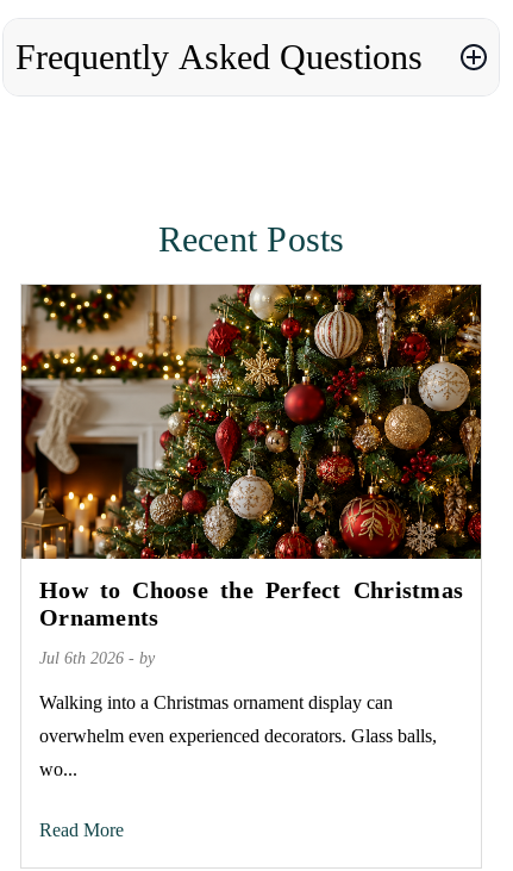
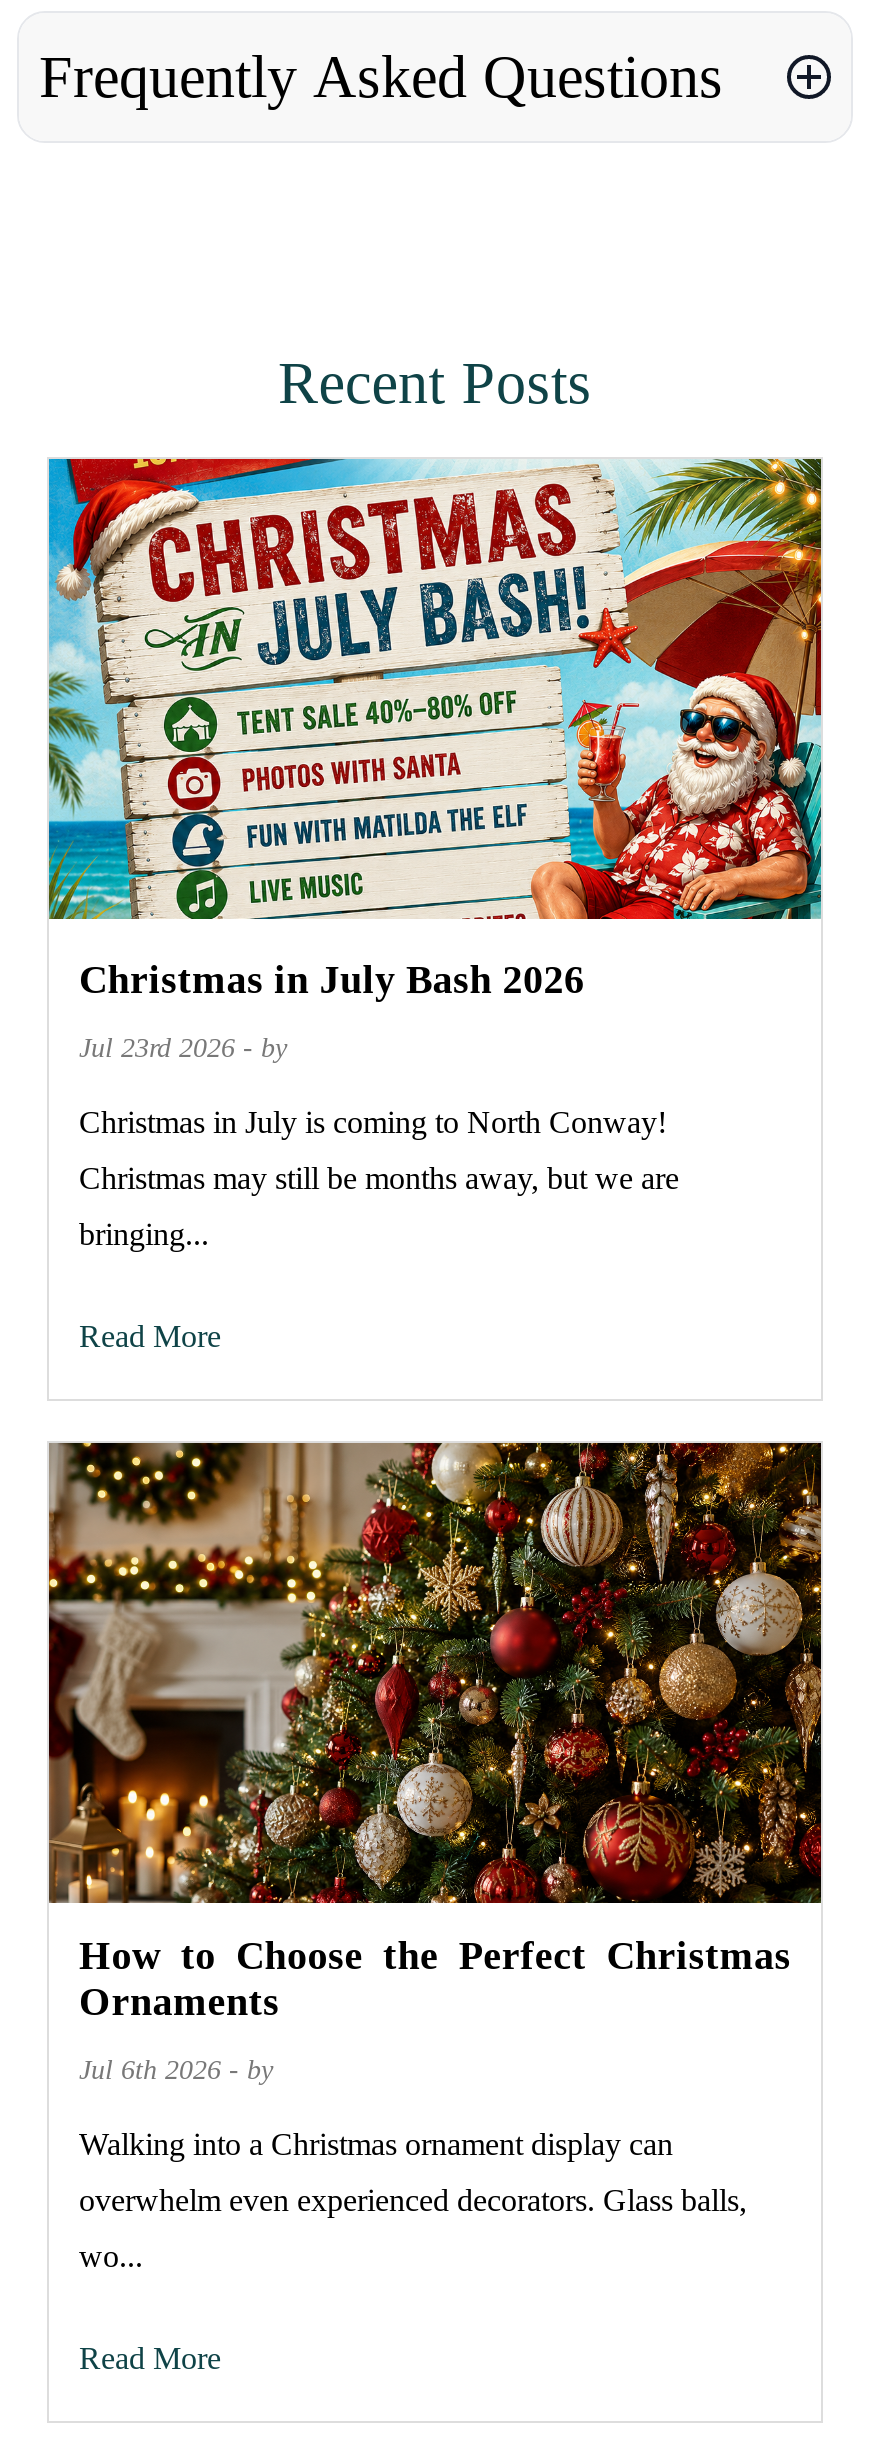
+ [image]
+ Christmas in July Bash 2026
+ Jul 23rd 2026 - by
+ Christmas in July is coming to North Conway!
+ Christmas may still be months away, but we are
+ bringing...
+ Read More
